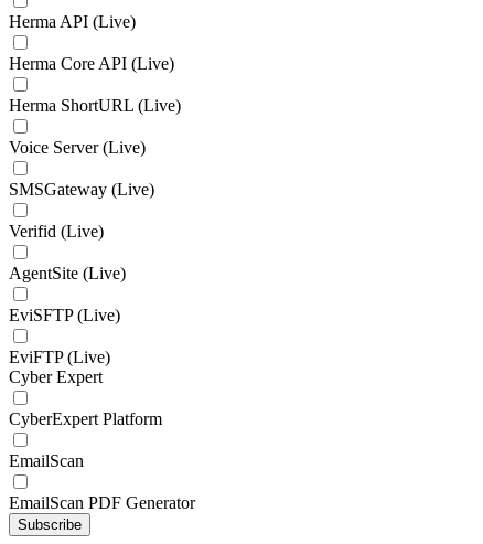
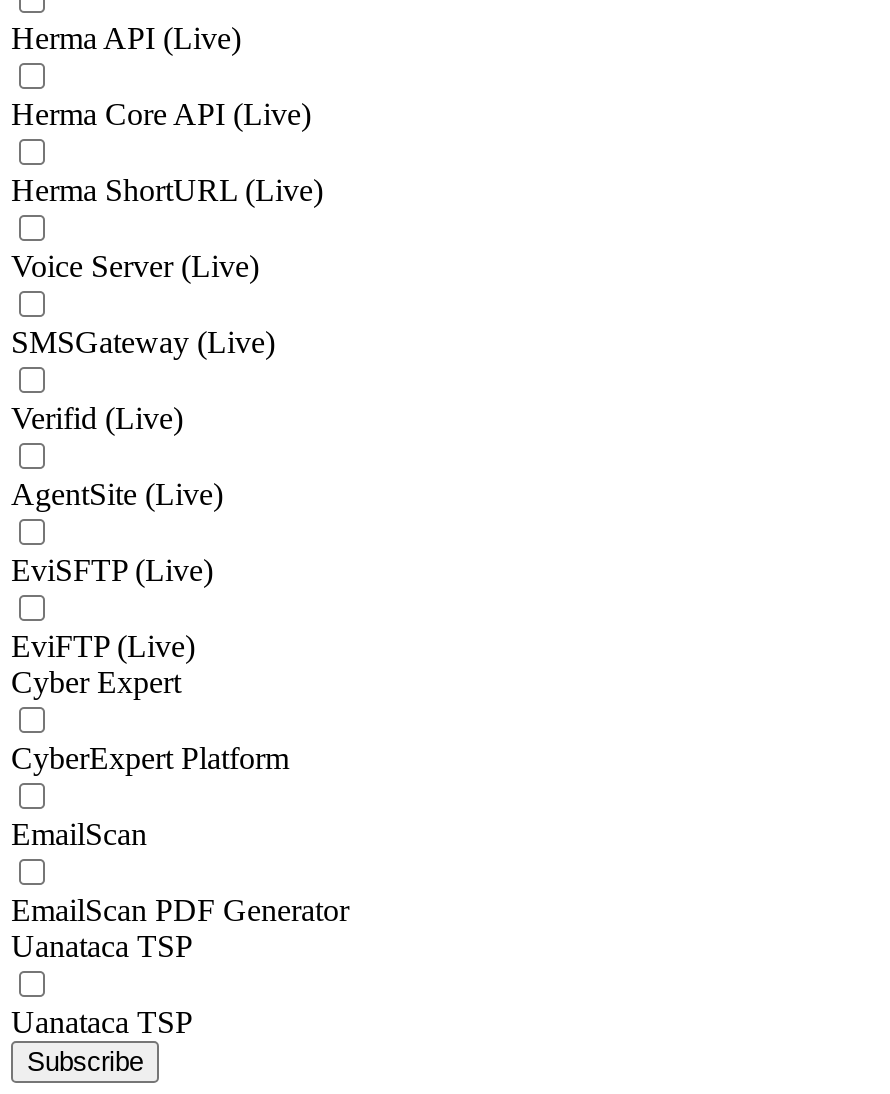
+ Uanataca TSP
+ Uanataca TSP
